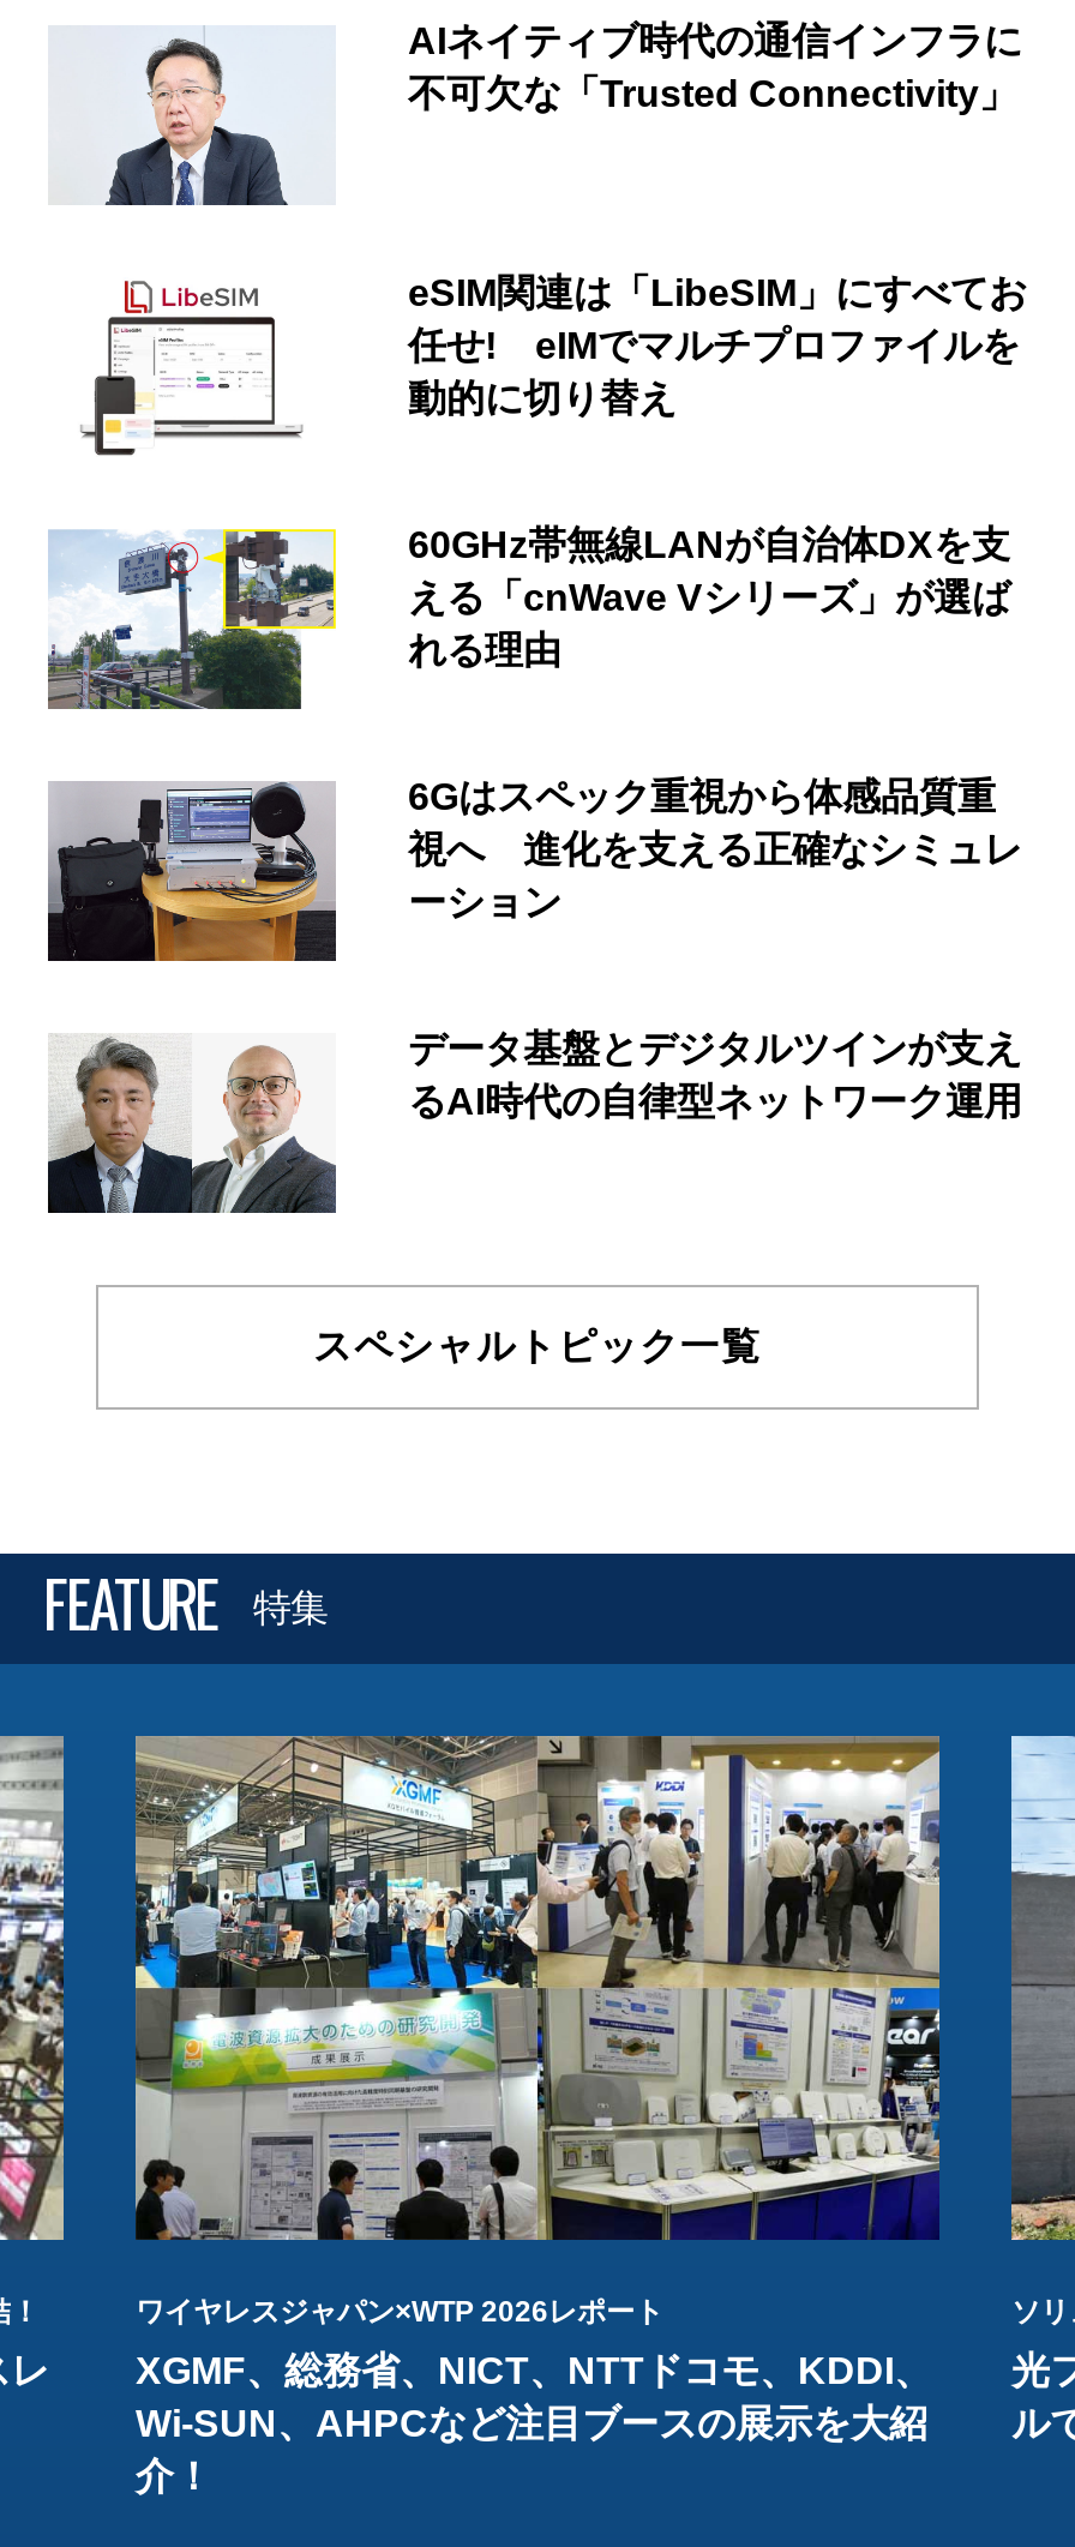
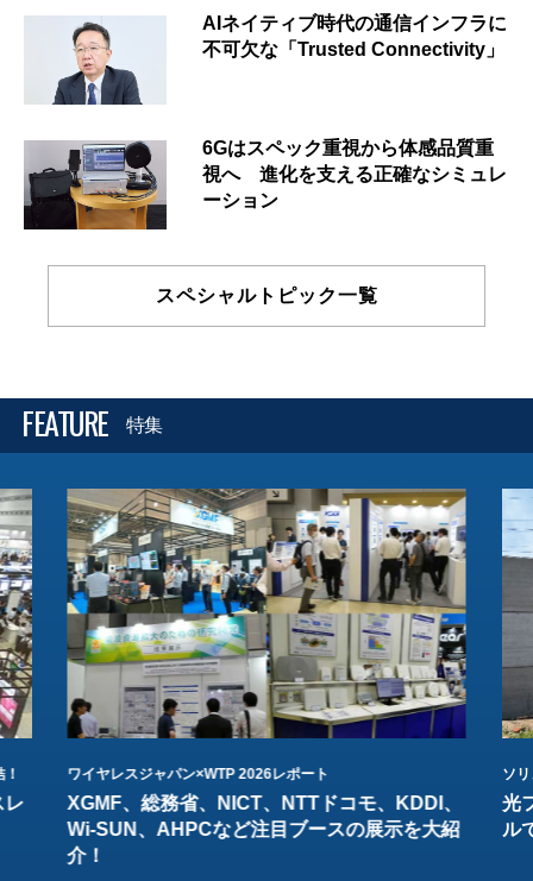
- [image]

- eSIM関連は「LibeSIM」にすべてお
- 任せ! eIMでマルチプロファイルを
- 動的に切り替え

- [image]
- 60GHz帯無線LANが自治体DXを支
- える「cnWave Vシリーズ」が選ば
- れる理由

- [image]
- データ基盤とデジタルツインが支え
- るAI時代の自律型ネットワーク運用
